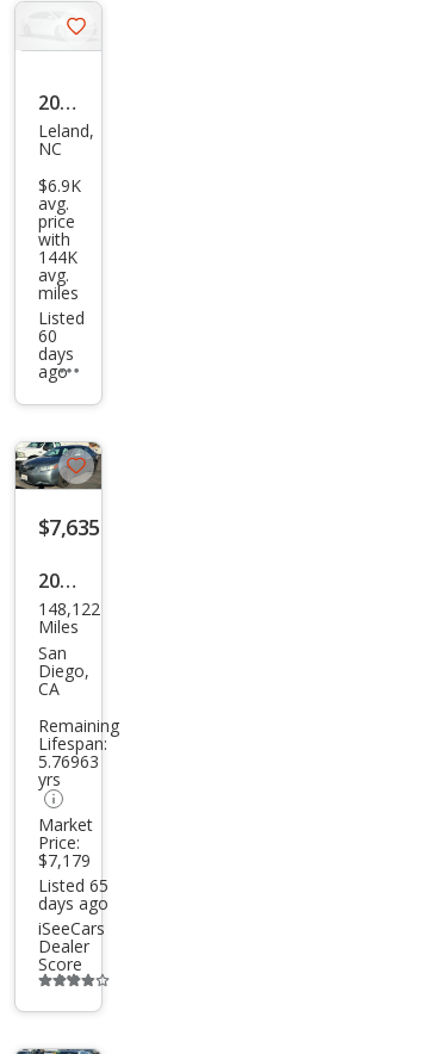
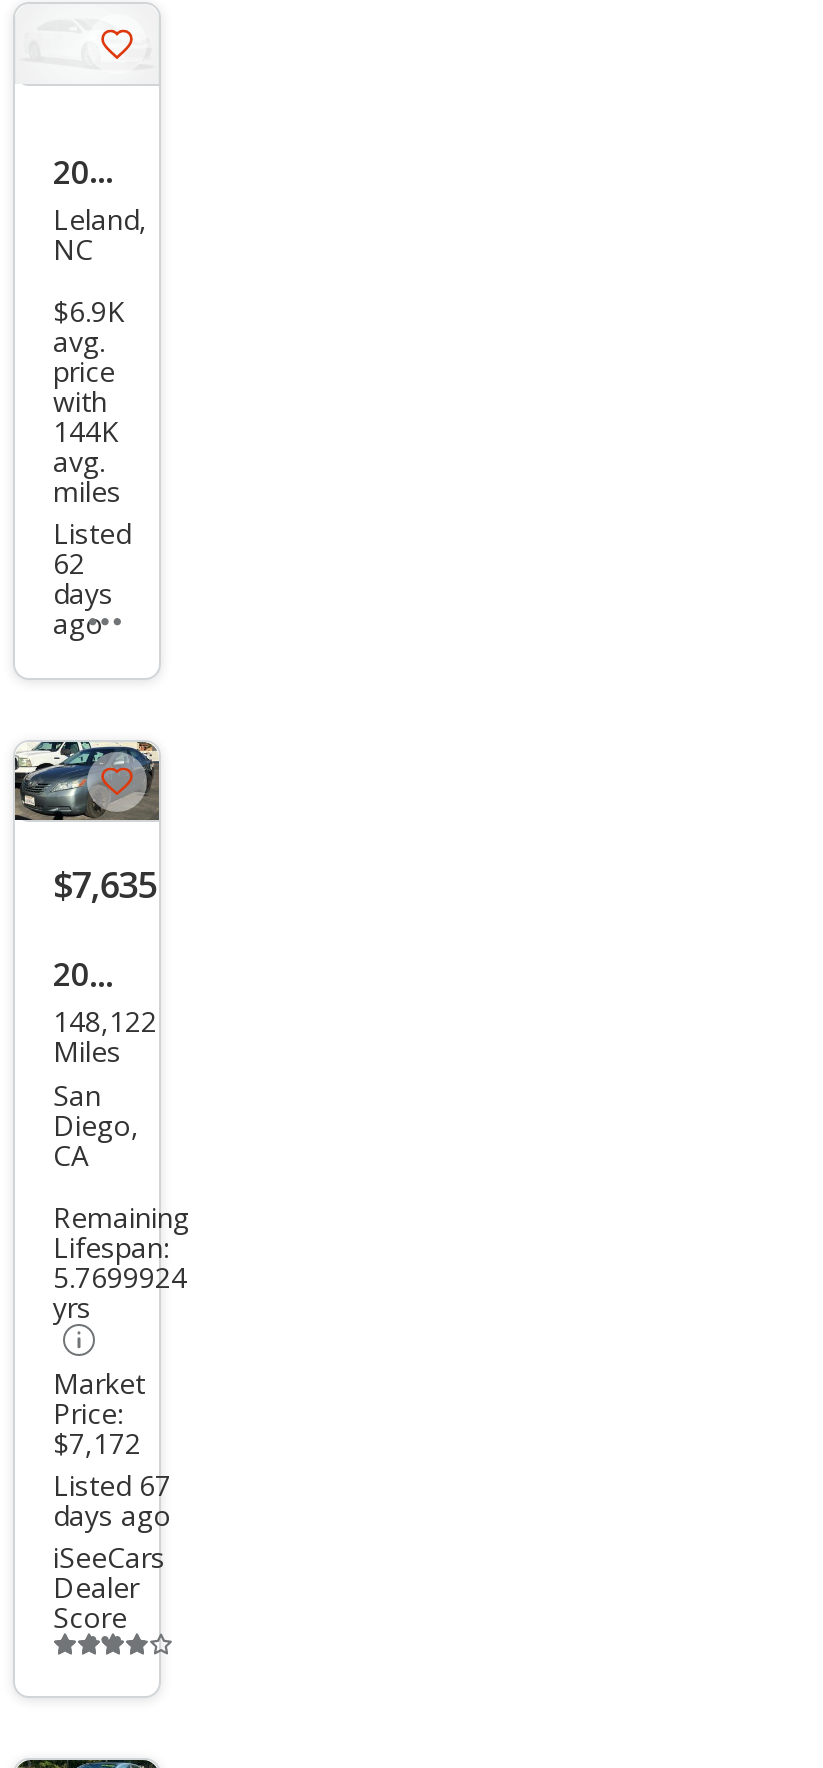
- 60
+ 62

- 5.76963
+ 5.7699924

- $7,179
+ $7,172

- Listed 65
+ Listed 67
